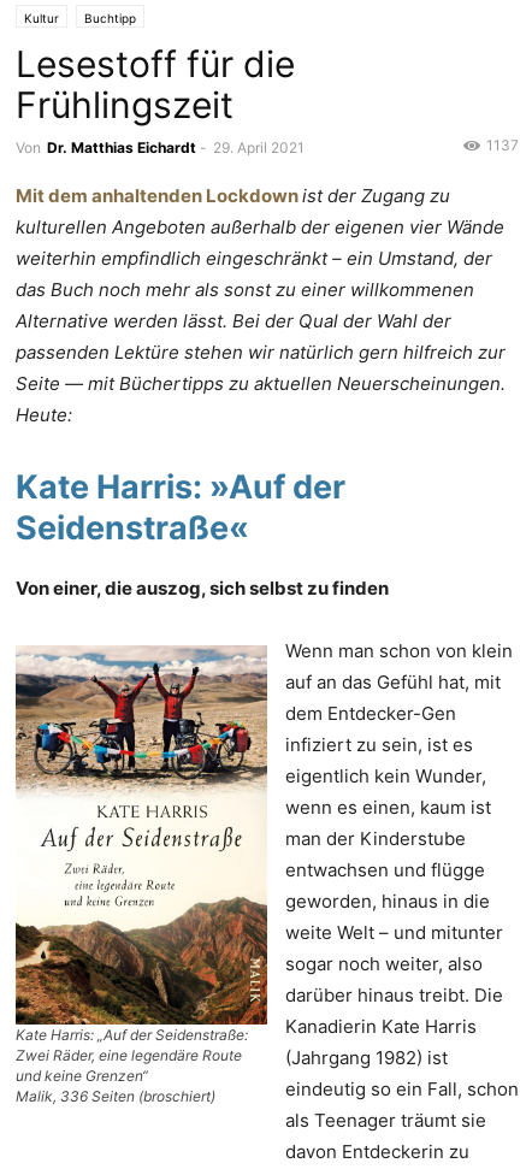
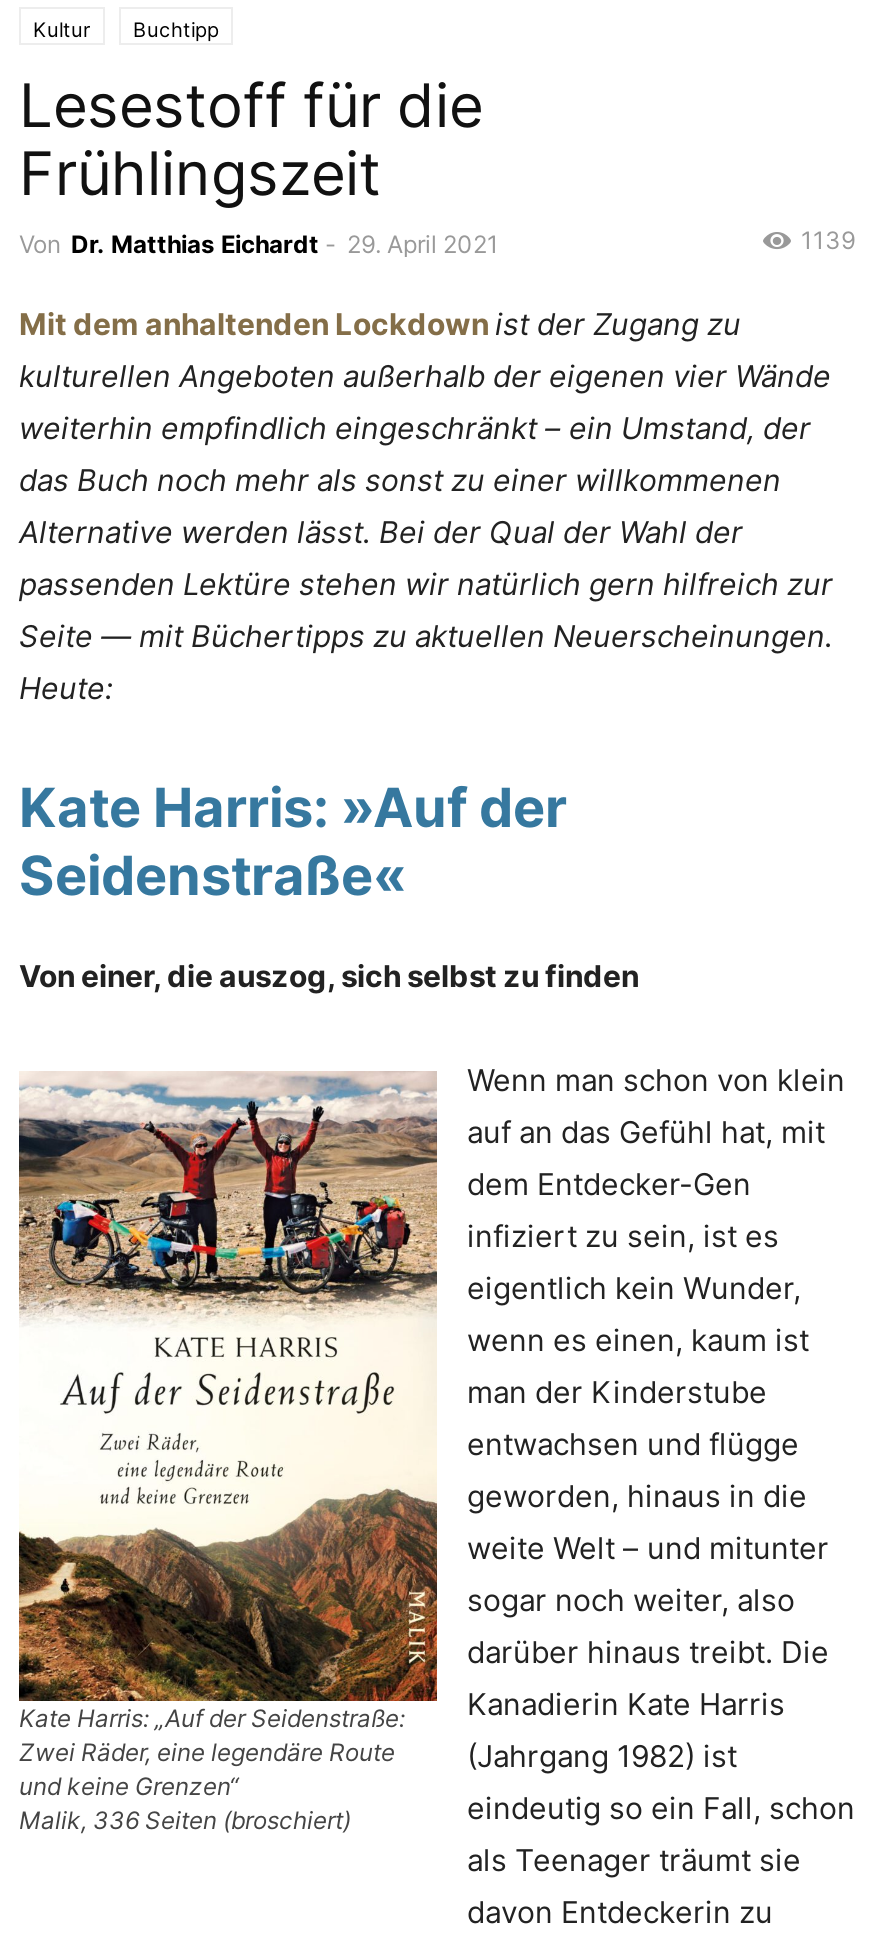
- 1137
+ 1139
